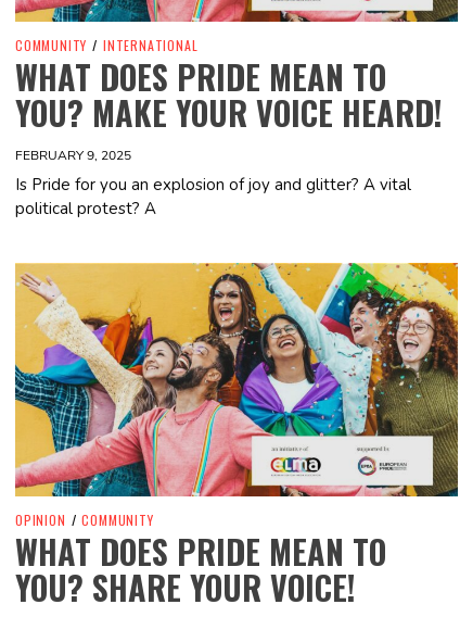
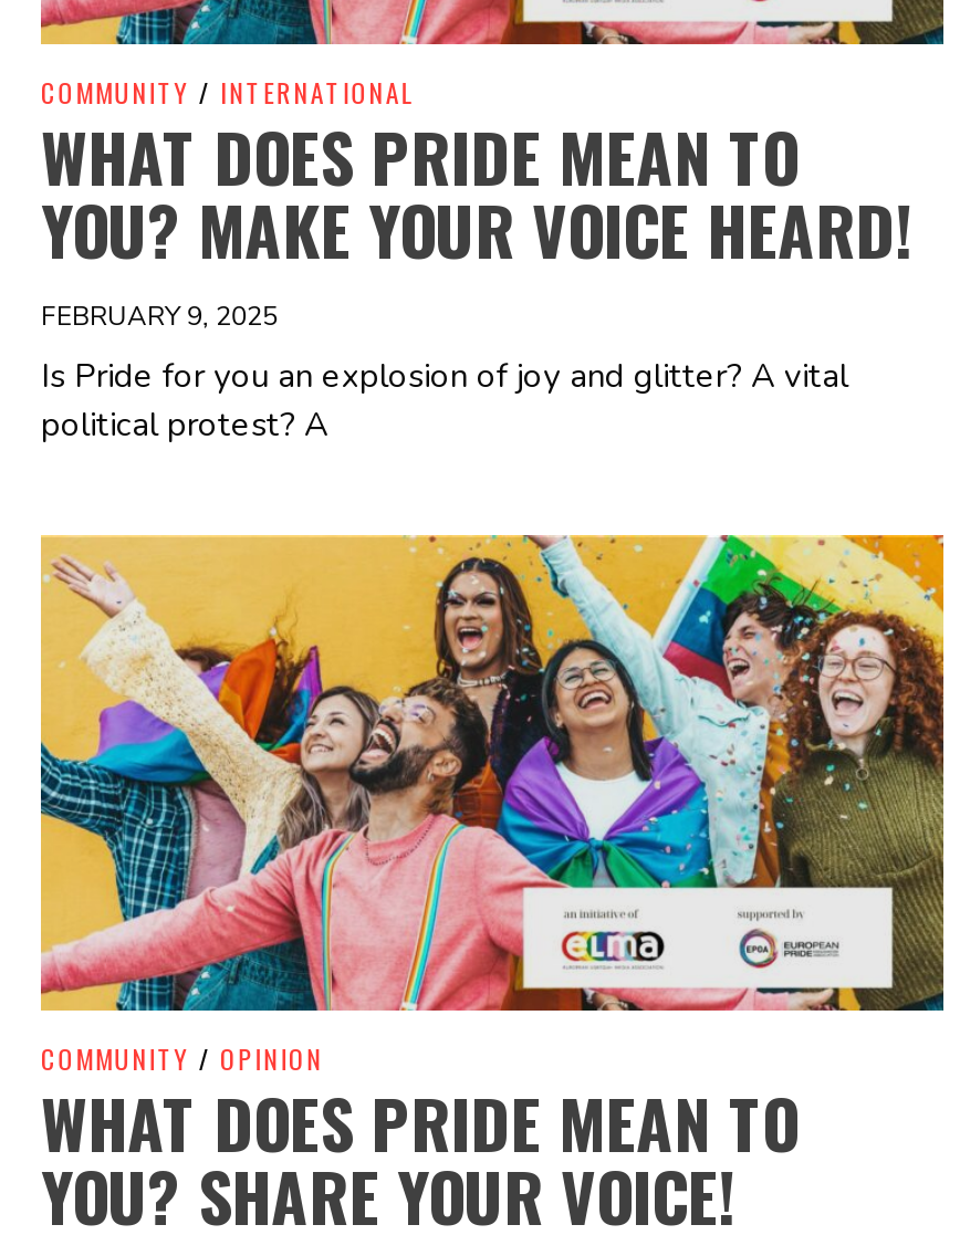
- OPINION / COMMUNITY
+ COMMUNITY / OPINION
